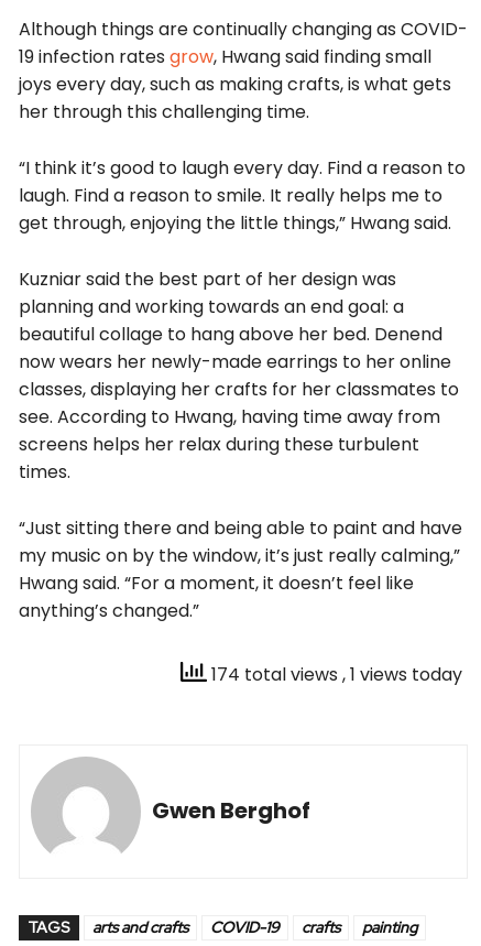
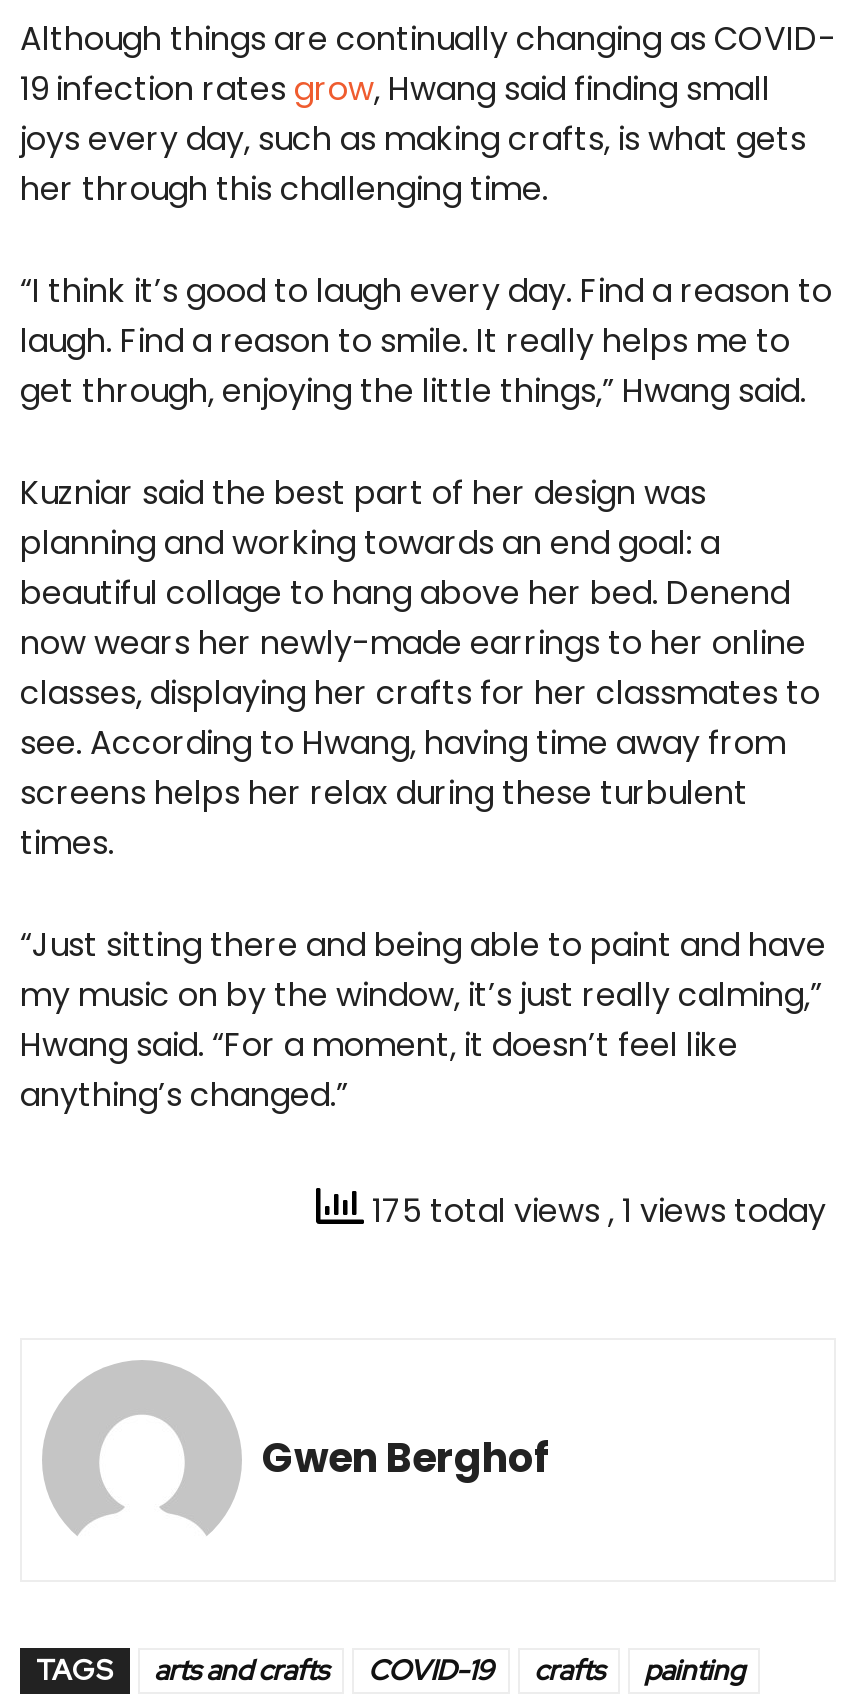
- 174 total views, 1 views today
+ 175 total views, 1 views today
